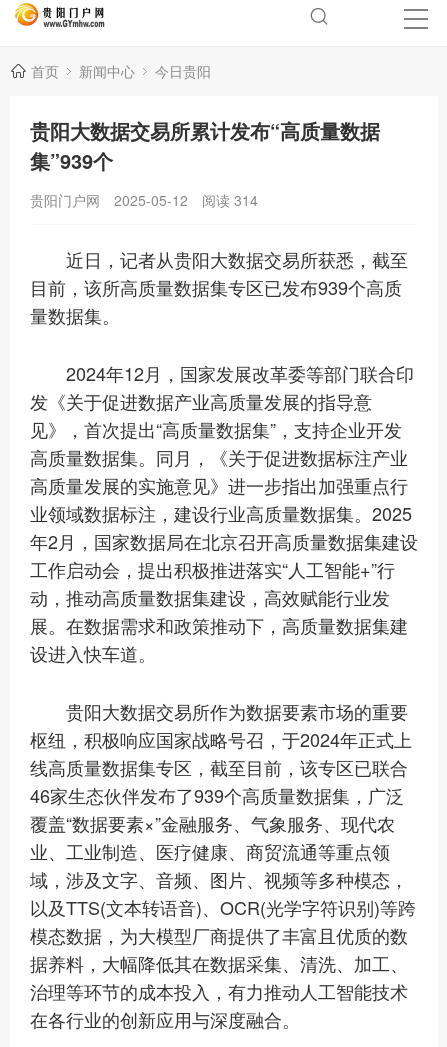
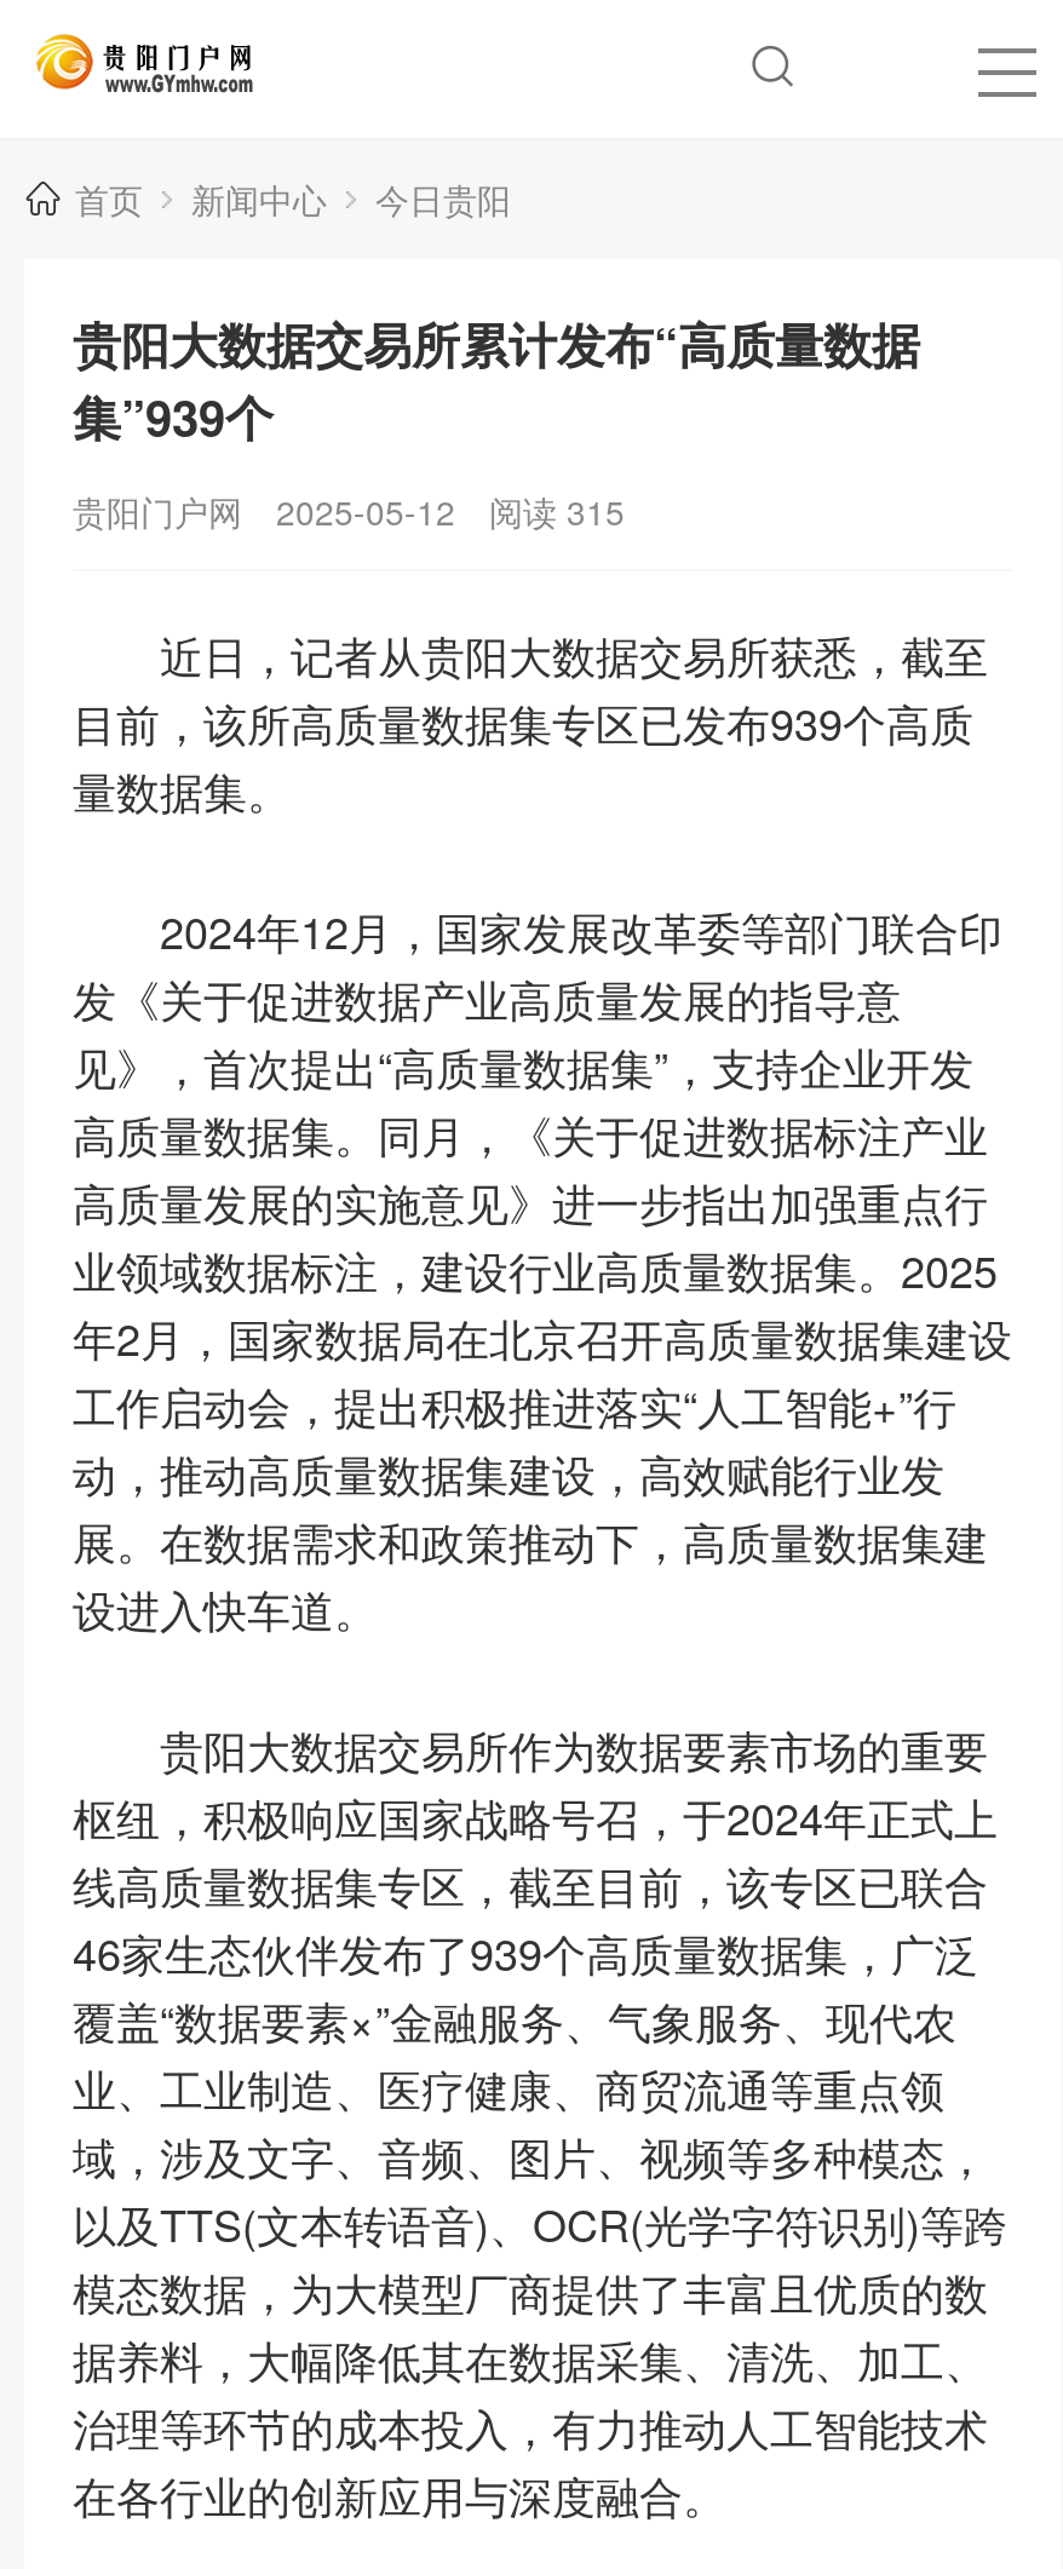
- 贵阳门户网 2025-05-12 阅读314
+ 贵阳门户网 2025-05-12 阅读315
